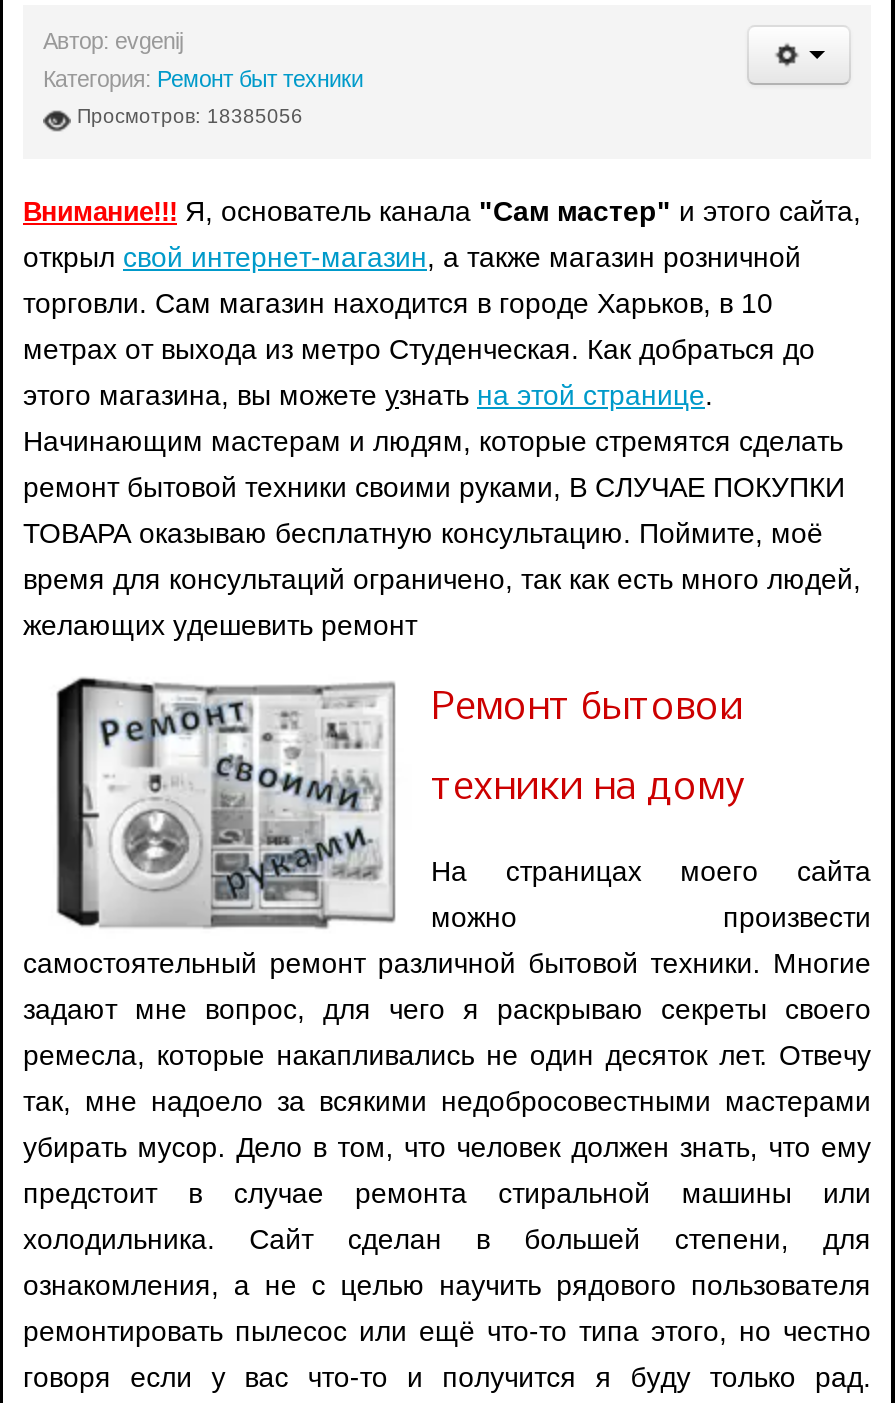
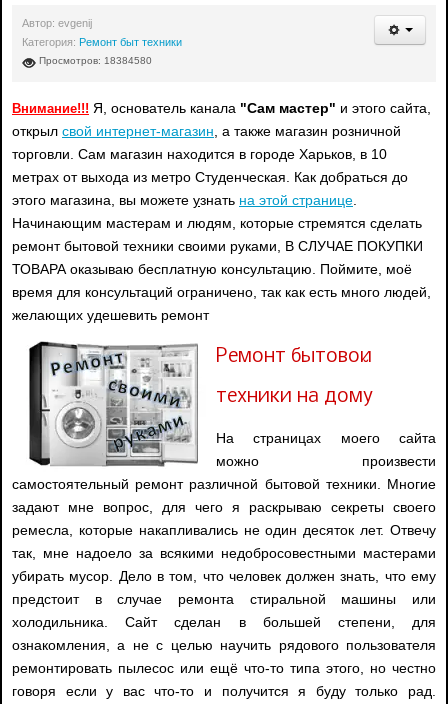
- Просмотров: 18385056
+ Просмотров: 18384580
